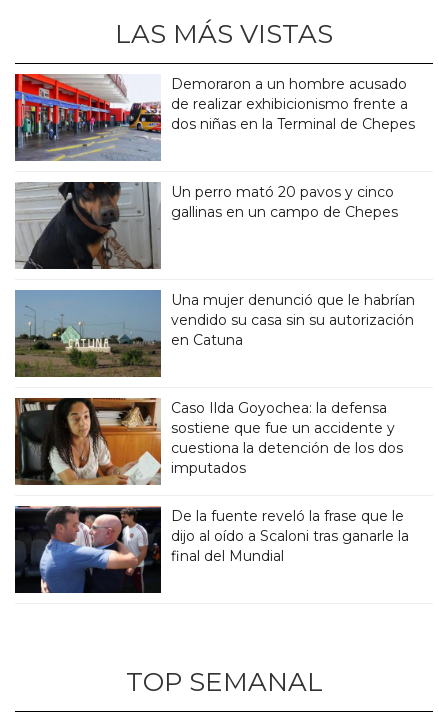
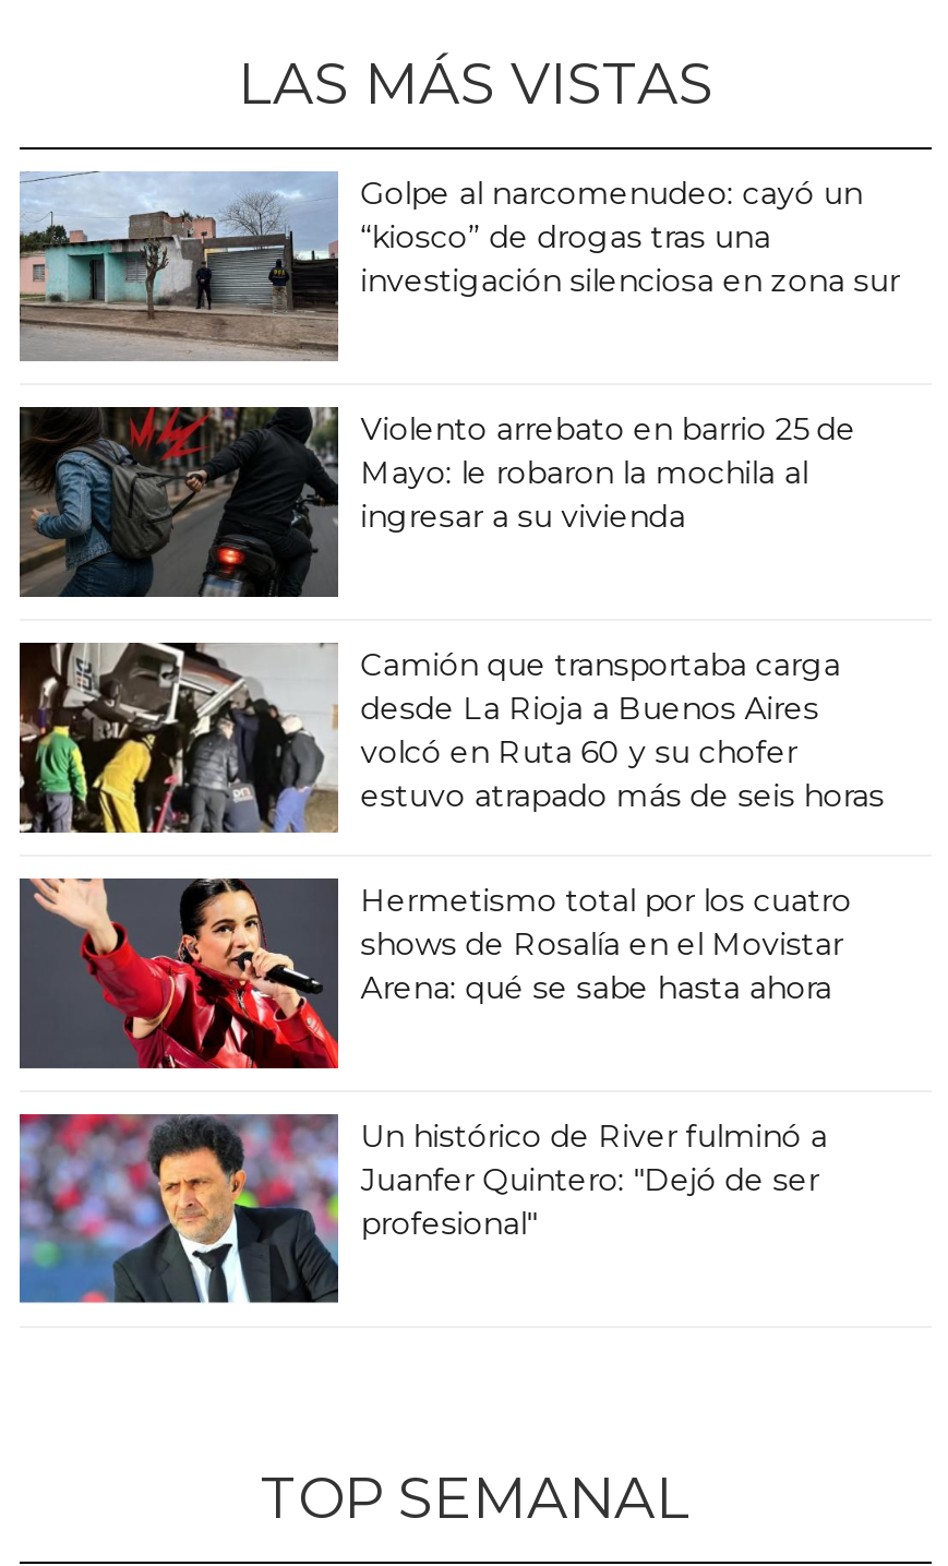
- [image]
- Demoraron a un hombre acusado
- de realizar exhibicionismo frente a
- dos niñas en la Terminal de Chepes
+ [image]
+ Golpe al narcomenudeo: cayó un
+ “kiosco” de drogas tras una
+ investigación silenciosa en zona sur

- [image]
- Un perro mató 20 pavos y cinco
- gallinas en un campo de Chepes
+ [image]
+ Violento arrebato en barrio 25 de
+ Mayo: le robaron la mochila al
+ ingresar a su vivienda

- [image]
- Una mujer denunció que le habrían
- vendido su casa sin su autorización
- en Catuna
+ [image]
+ Camión que transportaba carga
+ desde La Rioja a Buenos Aires
+ volcó en Ruta 60 y su chofer
+ estuvo atrapado más de seis horas

- [image]
- Caso Ilda Goyochea: la defensa
- sostiene que fue un accidente y
- cuestiona la detención de los dos
- imputados
+ [image]
+ Hermetismo total por los cuatro
+ shows de Rosalía en el Movistar
+ Arena: qué se sabe hasta ahora

- [image]
- De la fuente reveló la frase que le
- dijo al oído a Scaloni tras ganarle la
- final del Mundial
+ [image]
+ Un histórico de River fulminó a
+ Juanfer Quintero: "Dejó de ser
+ profesional"
